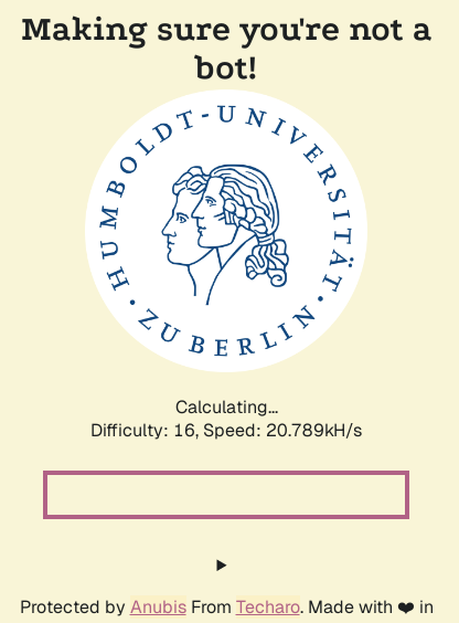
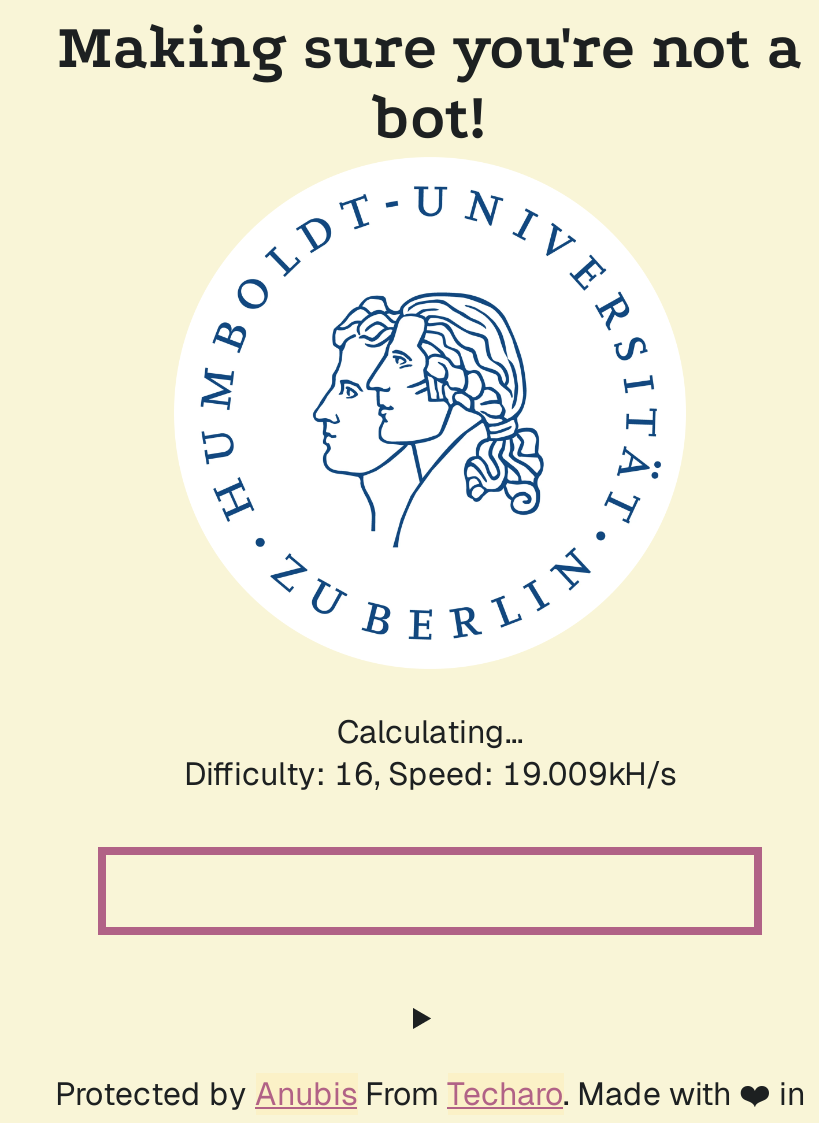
- Difficulty: 16, Speed: 20.789kH/s
+ Difficulty: 16, Speed: 19.009kH/s
